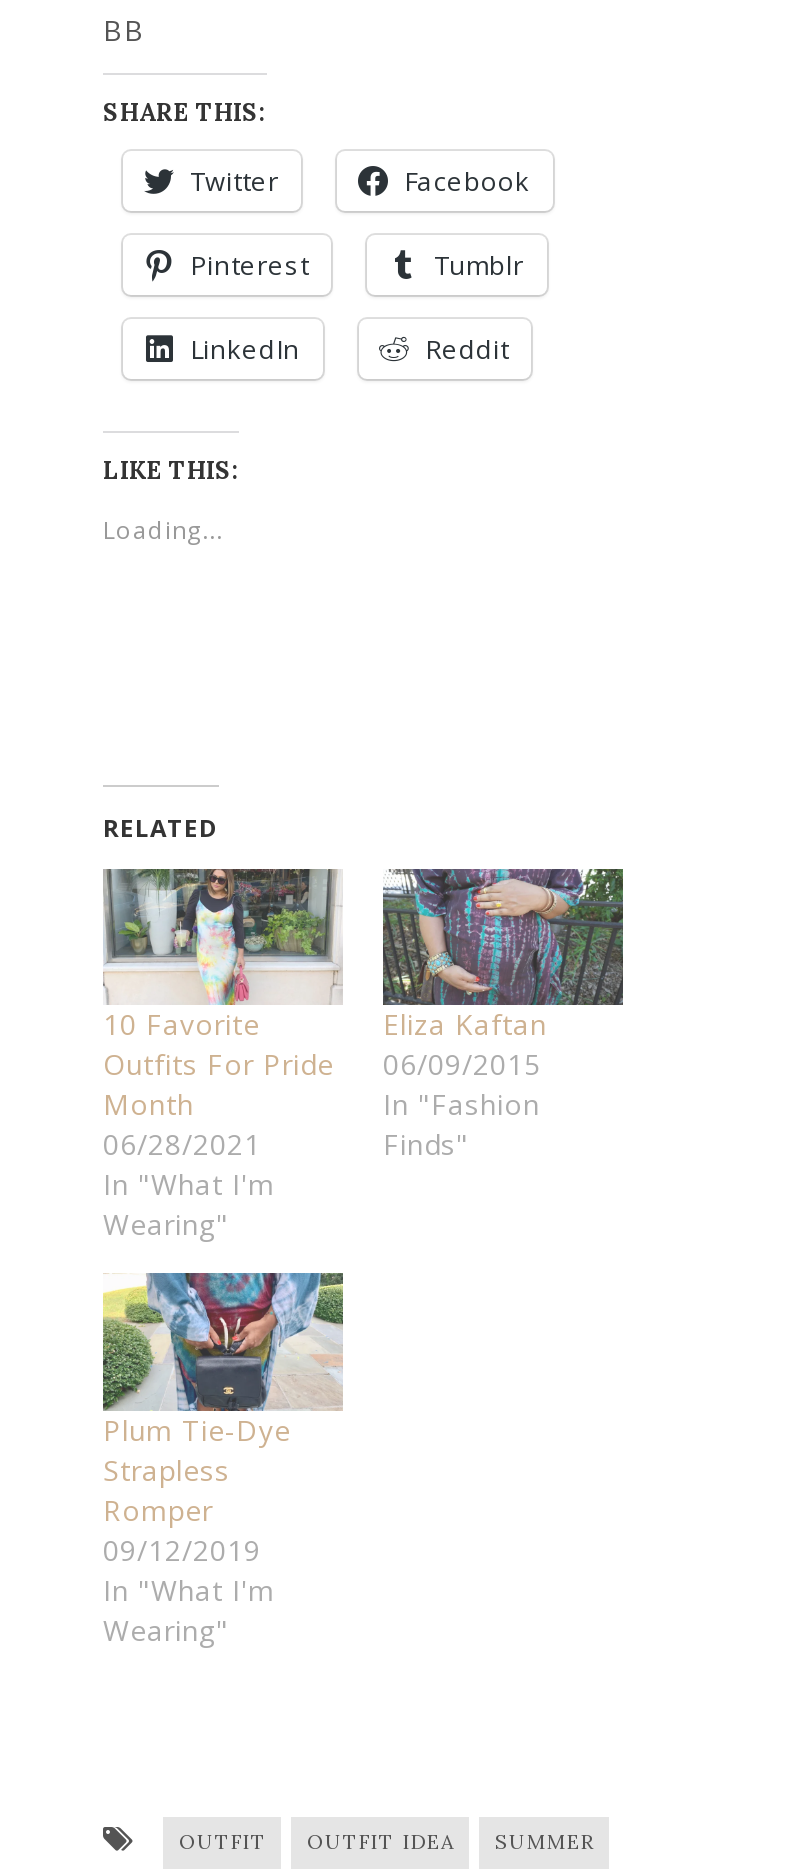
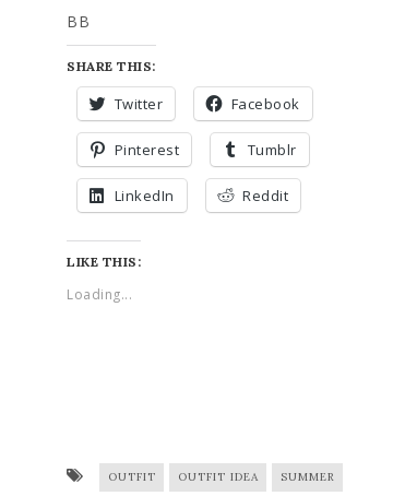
- RELATED

- [image]
- 10 Favorite
- Outfits For Pride
- Month
- 06/28/2021
- In "What I'm
- Wearing"

- [image]
- Eliza Kaftan
- 06/09/2015
- In "Fashion
- Finds"

- [image]
- Plum Tie-Dye
- Strapless
- Romper
- 09/12/2019
- In "What I'm
- Wearing"
